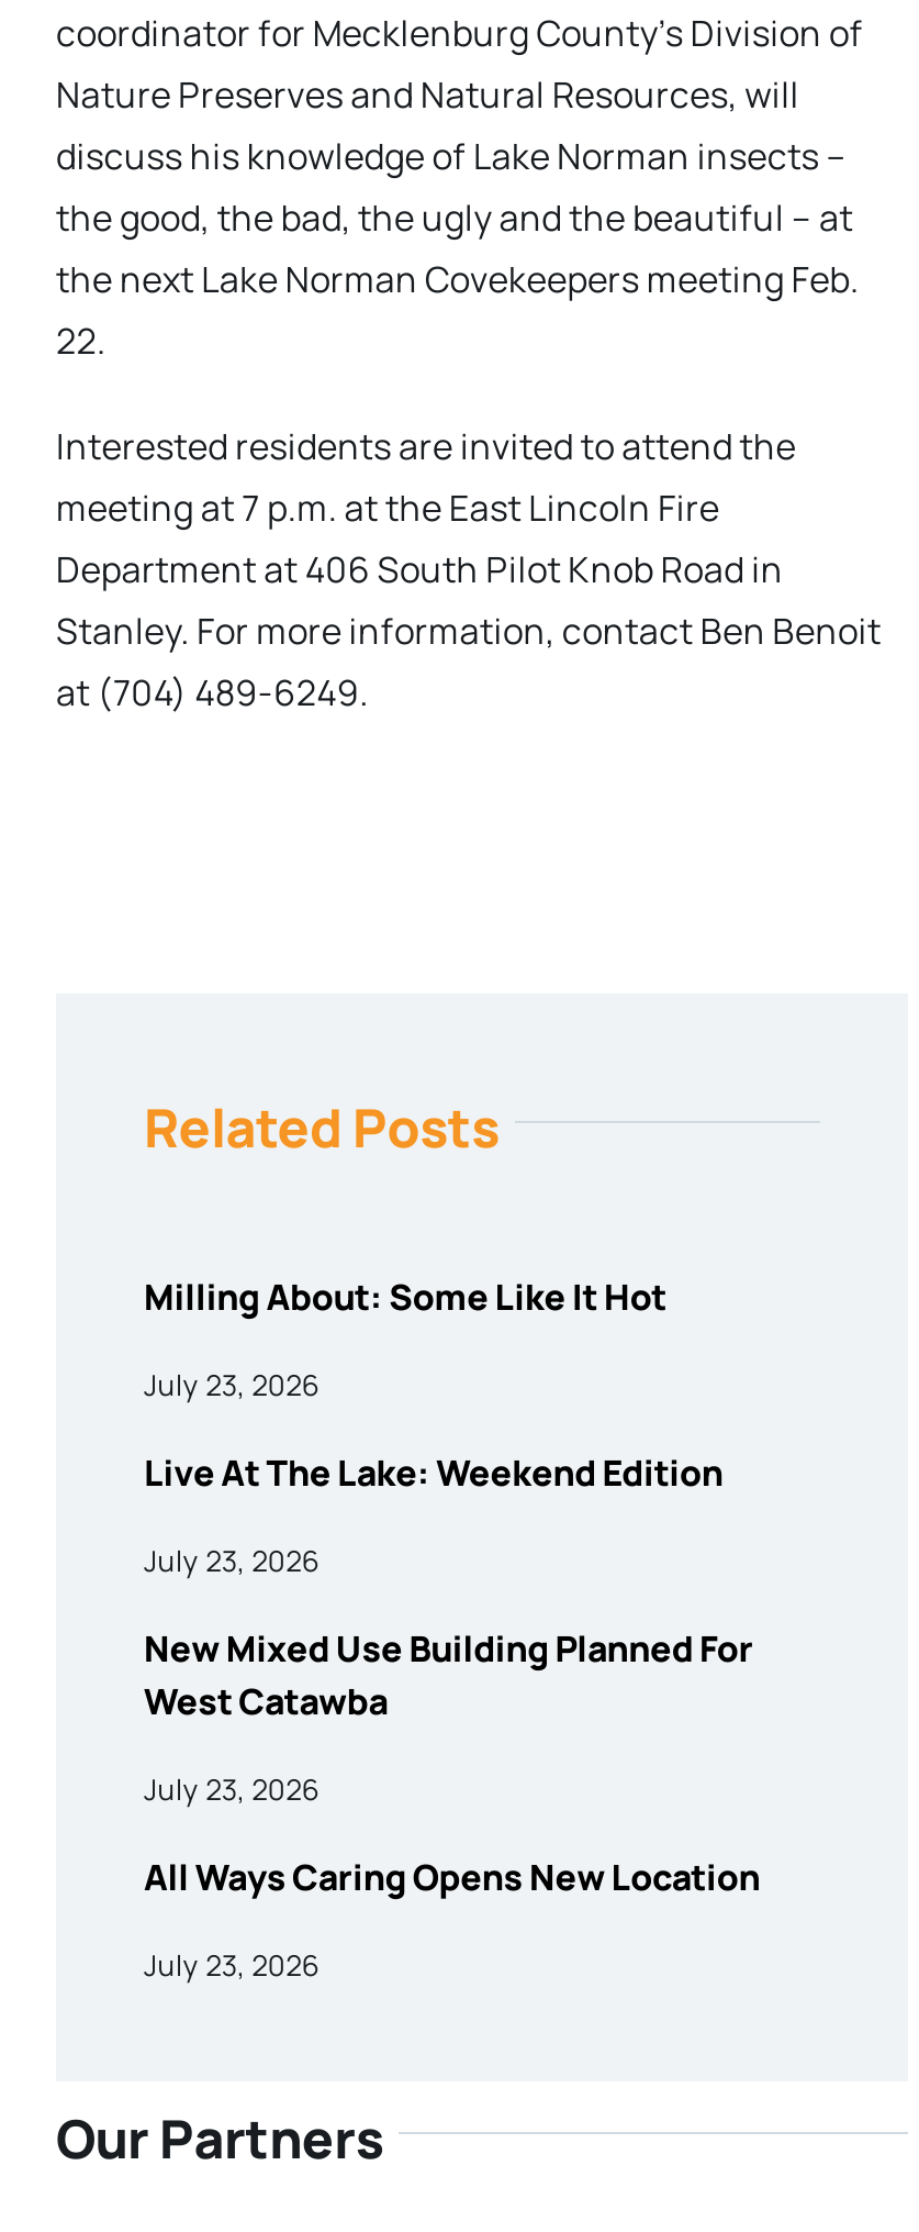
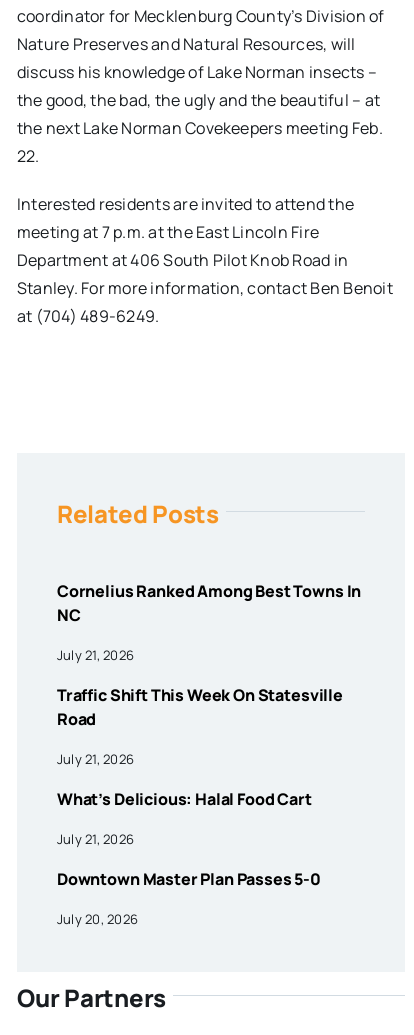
- Milling About: Some Like It Hot
+ Cornelius Ranked Among Best Towns In
+ NC

- July 23, 2026
+ July 21, 2026

- Live At The Lake: Weekend Edition
+ Traffic Shift This Week On Statesville
+ Road

- July 23, 2026
+ July 21, 2026

- New Mixed Use Building Planned For
- West Catawba
+ What’s Delicious: Halal Food Cart

- July 23, 2026
+ July 21, 2026

- All Ways Caring Opens New Location
+ Downtown Master Plan Passes 5-0

- July 23, 2026
+ July 20, 2026
